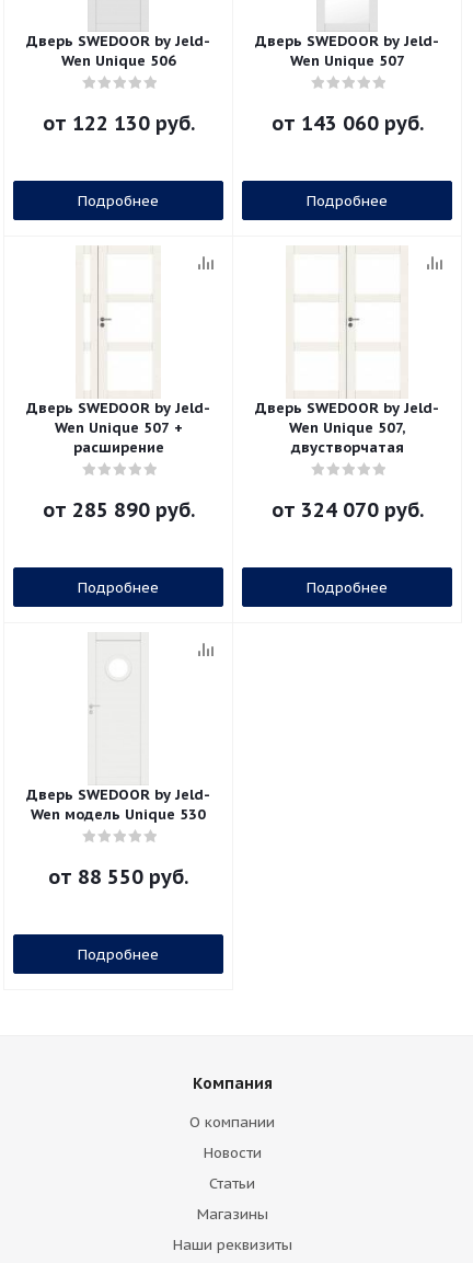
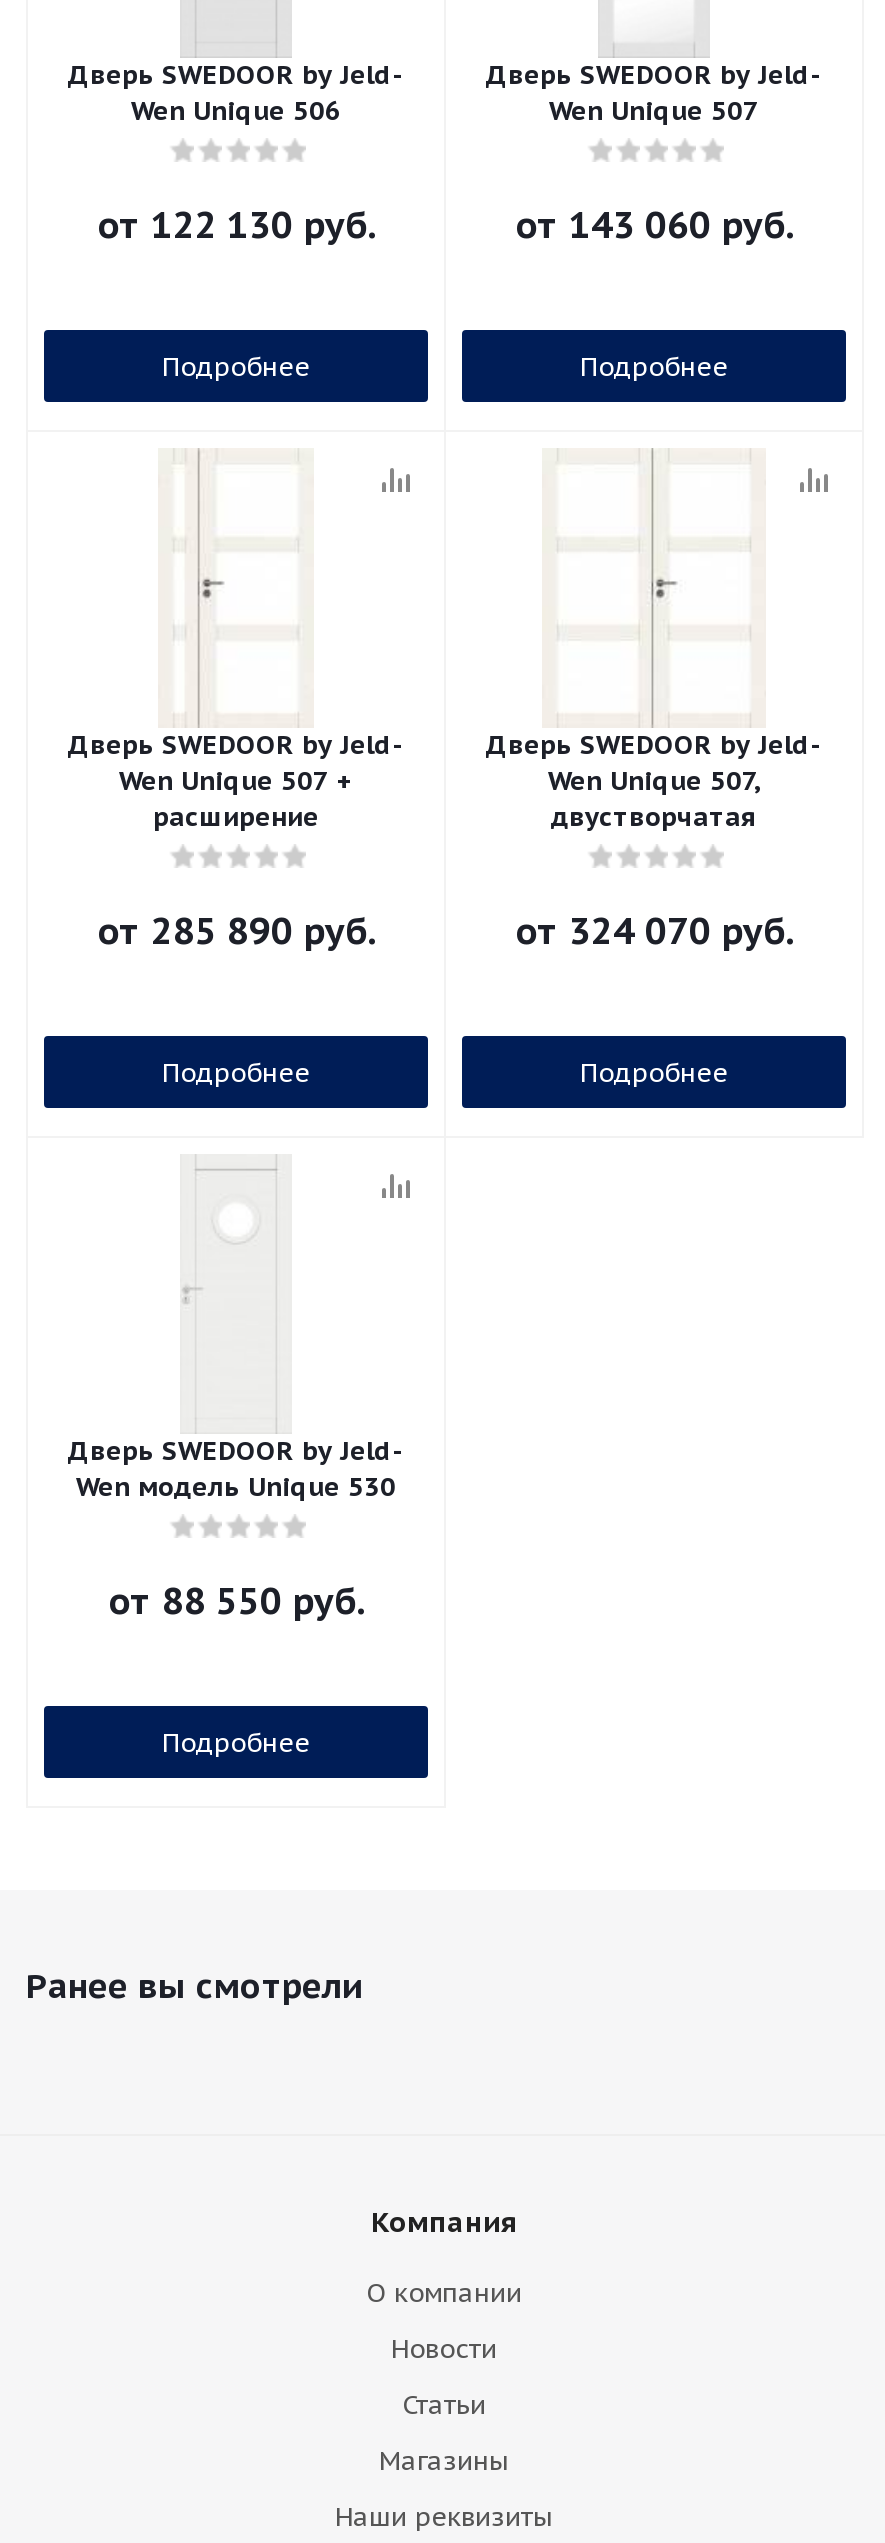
+ Ранее вы смотрели
